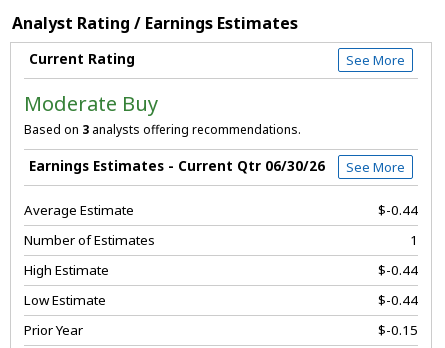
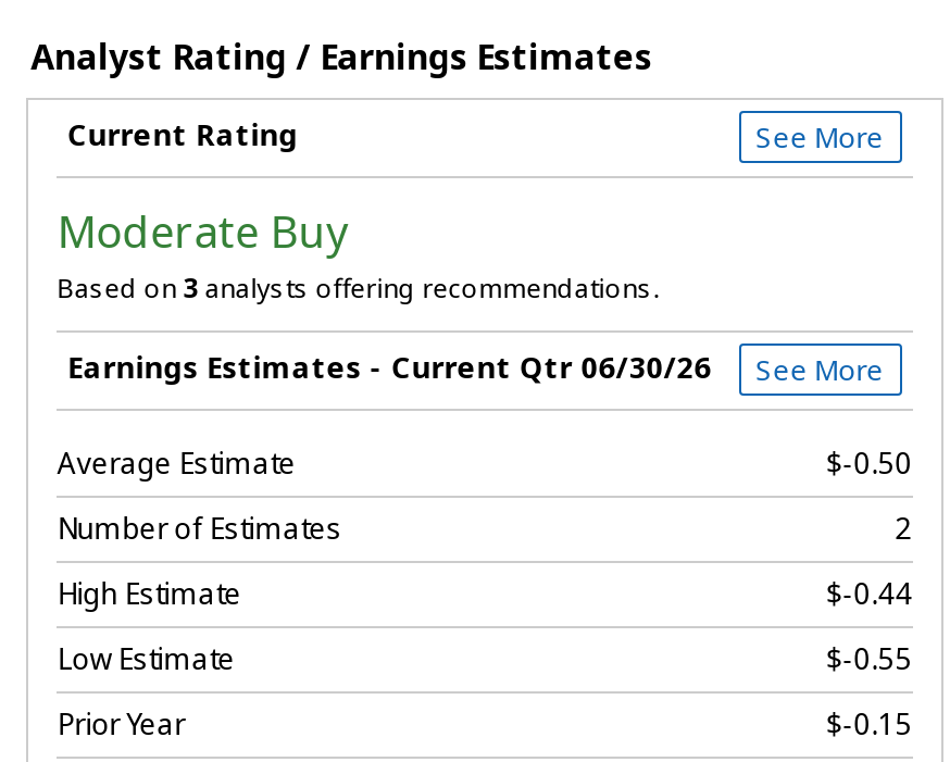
- $-0.44
+ $-0.50

- 1
+ 2

- $-0.44
+ $-0.55
